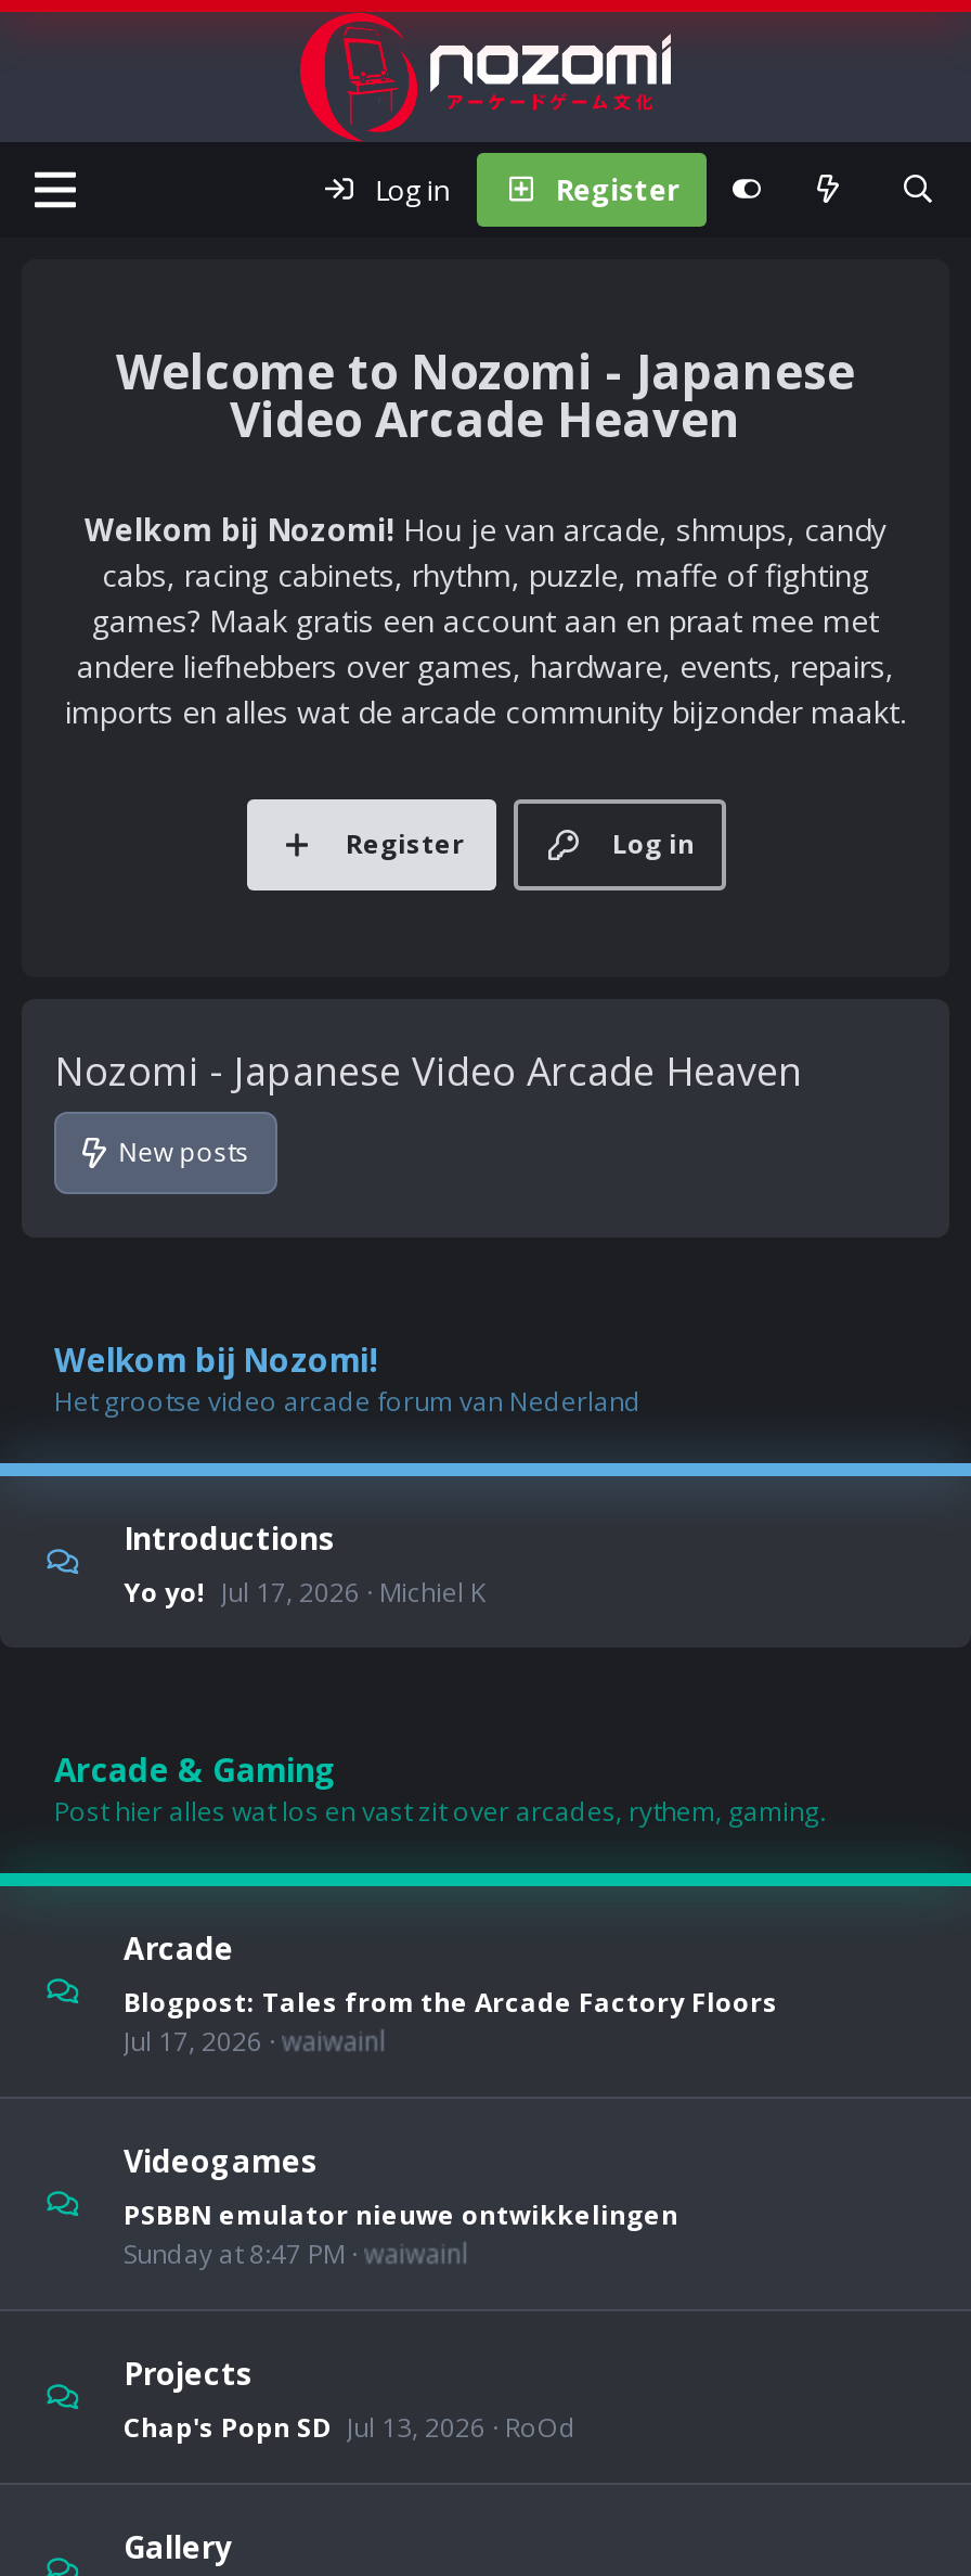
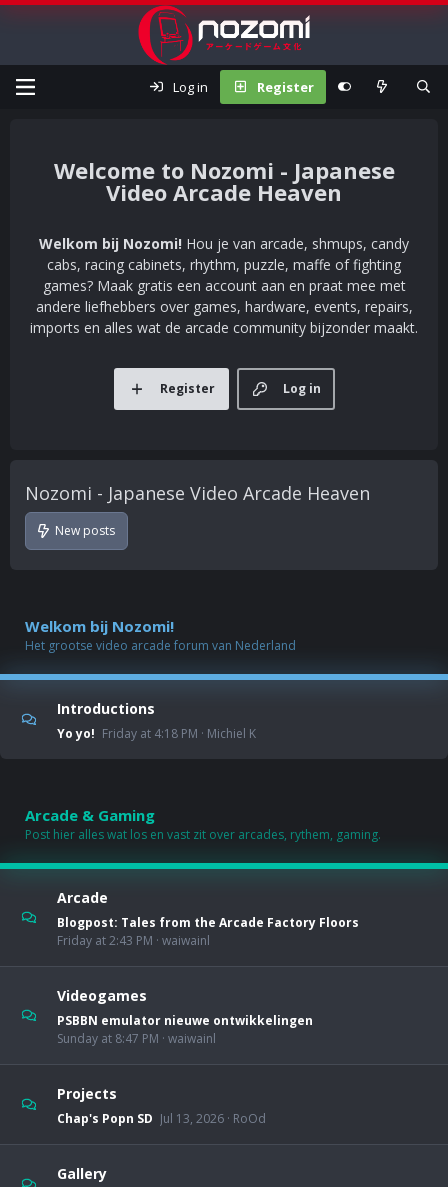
- Yo yo! Jul 17, 2026 Michiel K
+ Yo yo! Friday at 4:18 PM Michiel K

- Jul 17, 2026 waiwainl
+ Friday at 2:43 PM waiwainl
